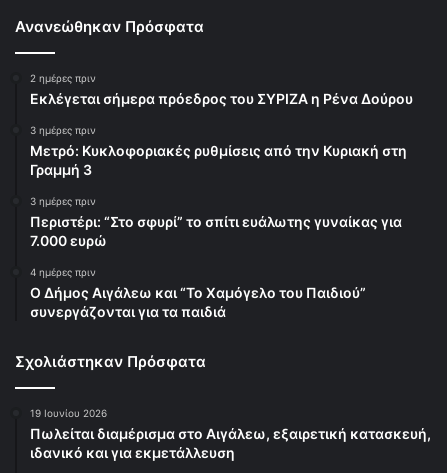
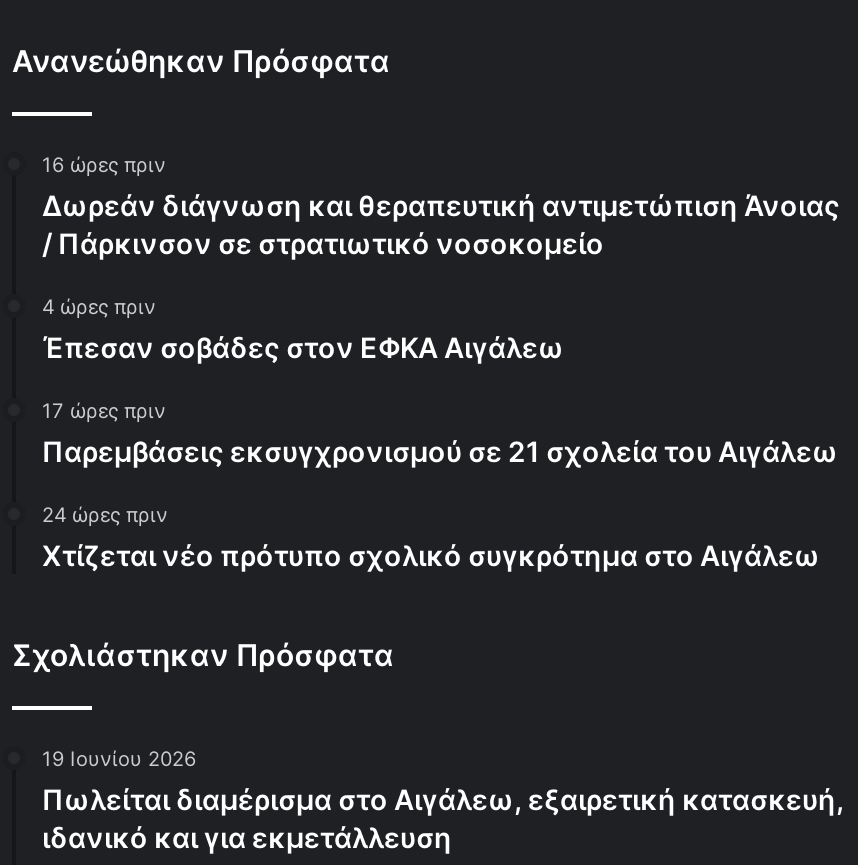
- 2 ημέρες πριν
- Εκλέγεται σήμερα πρόεδρος του ΣΥΡΙΖΑ η Ρένα Δούρου
+ 16 ώρες πριν
+ Δωρεάν διάγνωση και θεραπευτική αντιμετώπιση Άνοιας
+ / Πάρκινσον σε στρατιωτικό νοσοκομείο

- 3 ημέρες πριν
- Μετρό: Κυκλοφοριακές ρυθμίσεις από την Κυριακή στη
- Γραμμή 3
+ 4 ώρες πριν
+ Έπεσαν σοβάδες στον ΕΦΚΑ Αιγάλεω

- 3 ημέρες πριν
- Περιστέρι: “Στο σφυρί” το σπίτι ευάλωτης γυναίκας για
- 7.000 ευρώ
+ 17 ώρες πριν
+ Παρεμβάσεις εκσυγχρονισμού σε 21 σχολεία του Αιγάλεω

- 4 ημέρες πριν
- Ο Δήμος Αιγάλεω και “Το Χαμόγελο του Παιδιού”
- συνεργάζονται για τα παιδιά
+ 24 ώρες πριν
+ Χτίζεται νέο πρότυπο σχολικό συγκρότημα στο Αιγάλεω
